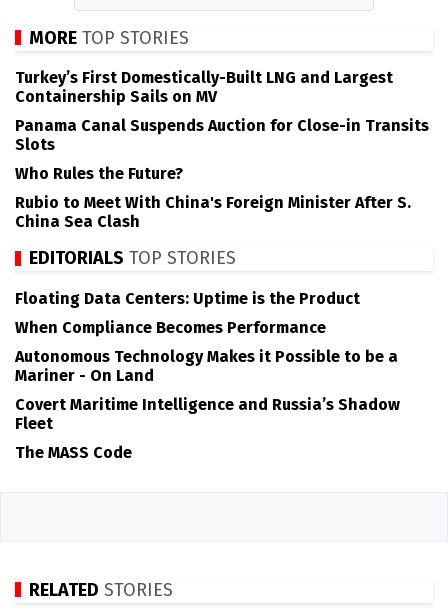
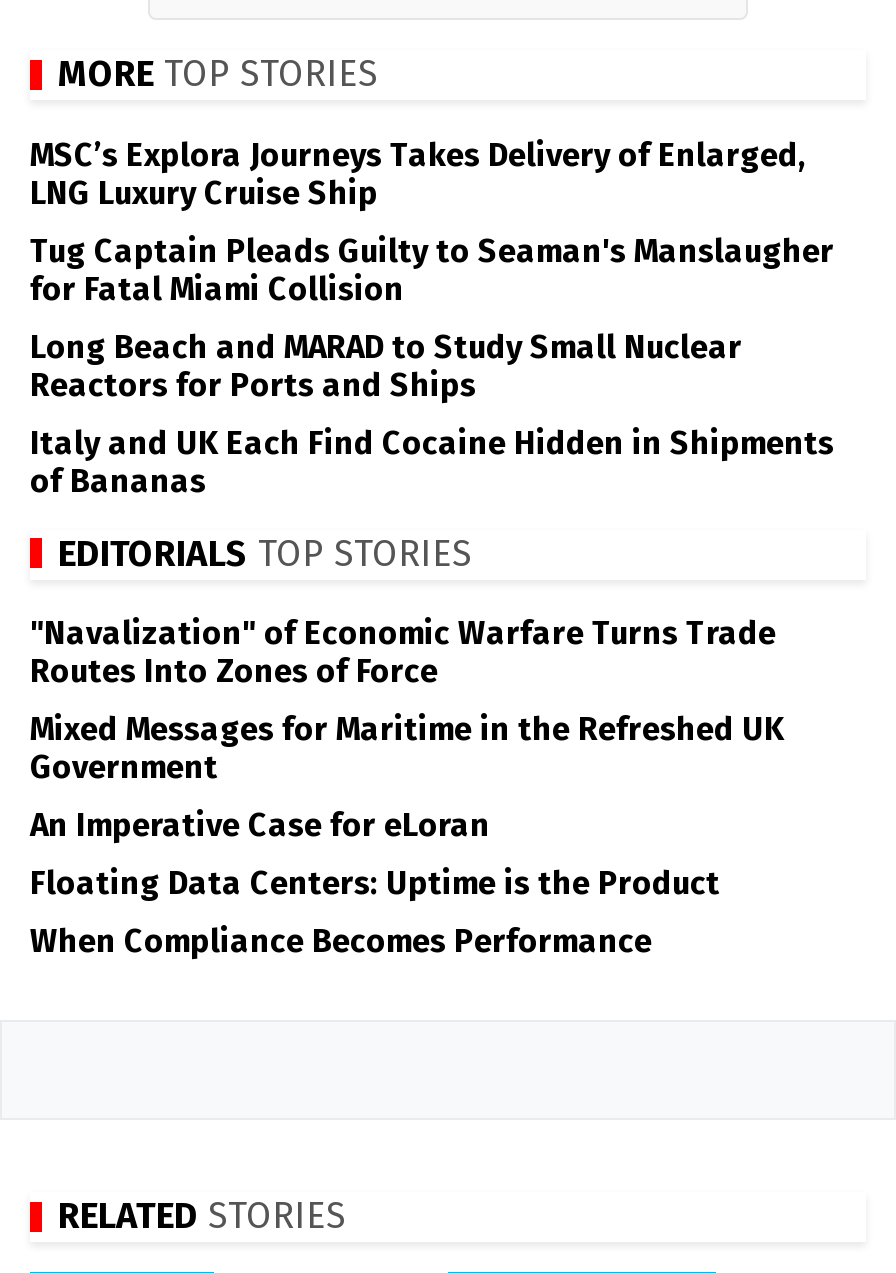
- Turkey’s First Domestically-Built LNG and Largest
- Containership Sails on MV
+ MSC’s Explora Journeys Takes Delivery of Enlarged,
+ LNG Luxury Cruise Ship

- Panama Canal Suspends Auction for Close-in Transits
- Slots
+ Tug Captain Pleads Guilty to Seaman's Manslaugher
+ for Fatal Miami Collision

- Who Rules the Future?
+ Long Beach and MARAD to Study Small Nuclear
+ Reactors for Ports and Ships

- Rubio to Meet With China's Foreign Minister After S.
- China Sea Clash
+ Italy and UK Each Find Cocaine Hidden in Shipments
+ of Bananas

+ "Navalization" of Economic Warfare Turns Trade
+ Routes Into Zones of Force
+ Mixed Messages for Maritime in the Refreshed UK
+ Government
+ An Imperative Case for eLoran

moved down: Floating Data Centers: Uptime is the Product | When Compliance Becomes Performance

- Autonomous Technology Makes it Possible to be a
- Mariner - On Land
- Covert Maritime Intelligence and Russia’s Shadow
- Fleet
- The MASS Code
